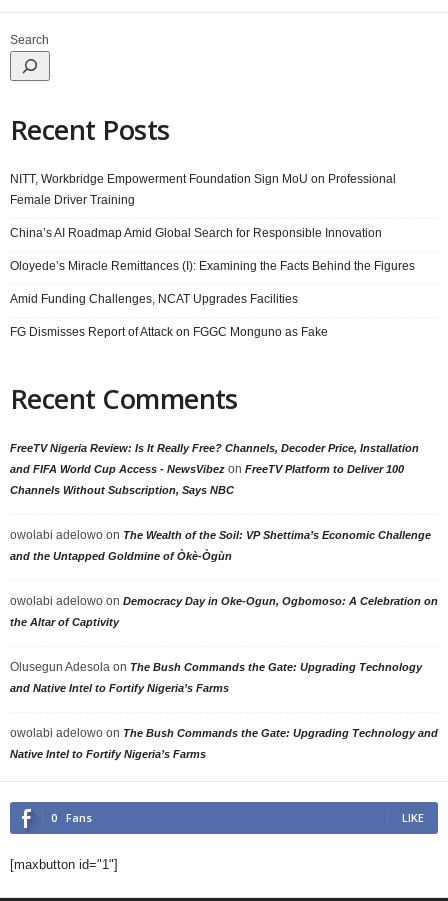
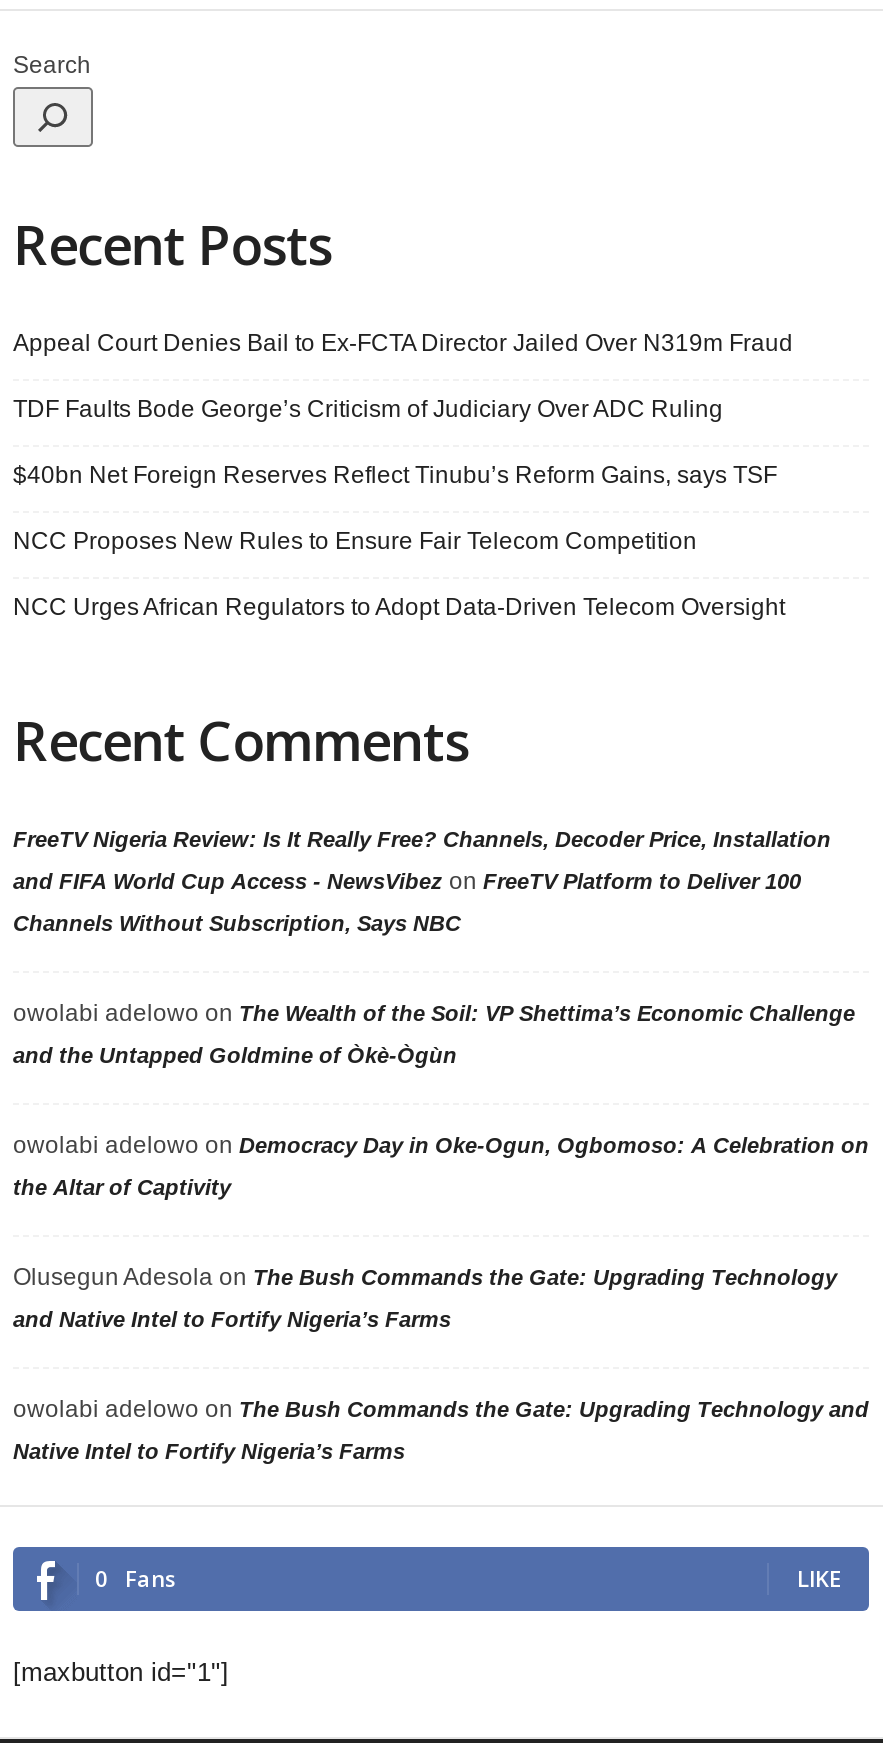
- NITT, Workbridge Empowerment Foundation Sign MoU on Professional
- Female Driver Training
- China’s AI Roadmap Amid Global Search for Responsible Innovation
- Oloyede’s Miracle Remittances (I): Examining the Facts Behind the Figures
- Amid Funding Challenges, NCAT Upgrades Facilities
- FG Dismisses Report of Attack on FGGC Monguno as Fake
+ Appeal Court Denies Bail to Ex-FCTA Director Jailed Over N319m Fraud
+ TDF Faults Bode George’s Criticism of Judiciary Over ADC Ruling
+ $40bn Net Foreign Reserves Reflect Tinubu’s Reform Gains, says TSF
+ NCC Proposes New Rules to Ensure Fair Telecom Competition
+ NCC Urges African Regulators to Adopt Data-Driven Telecom Oversight
